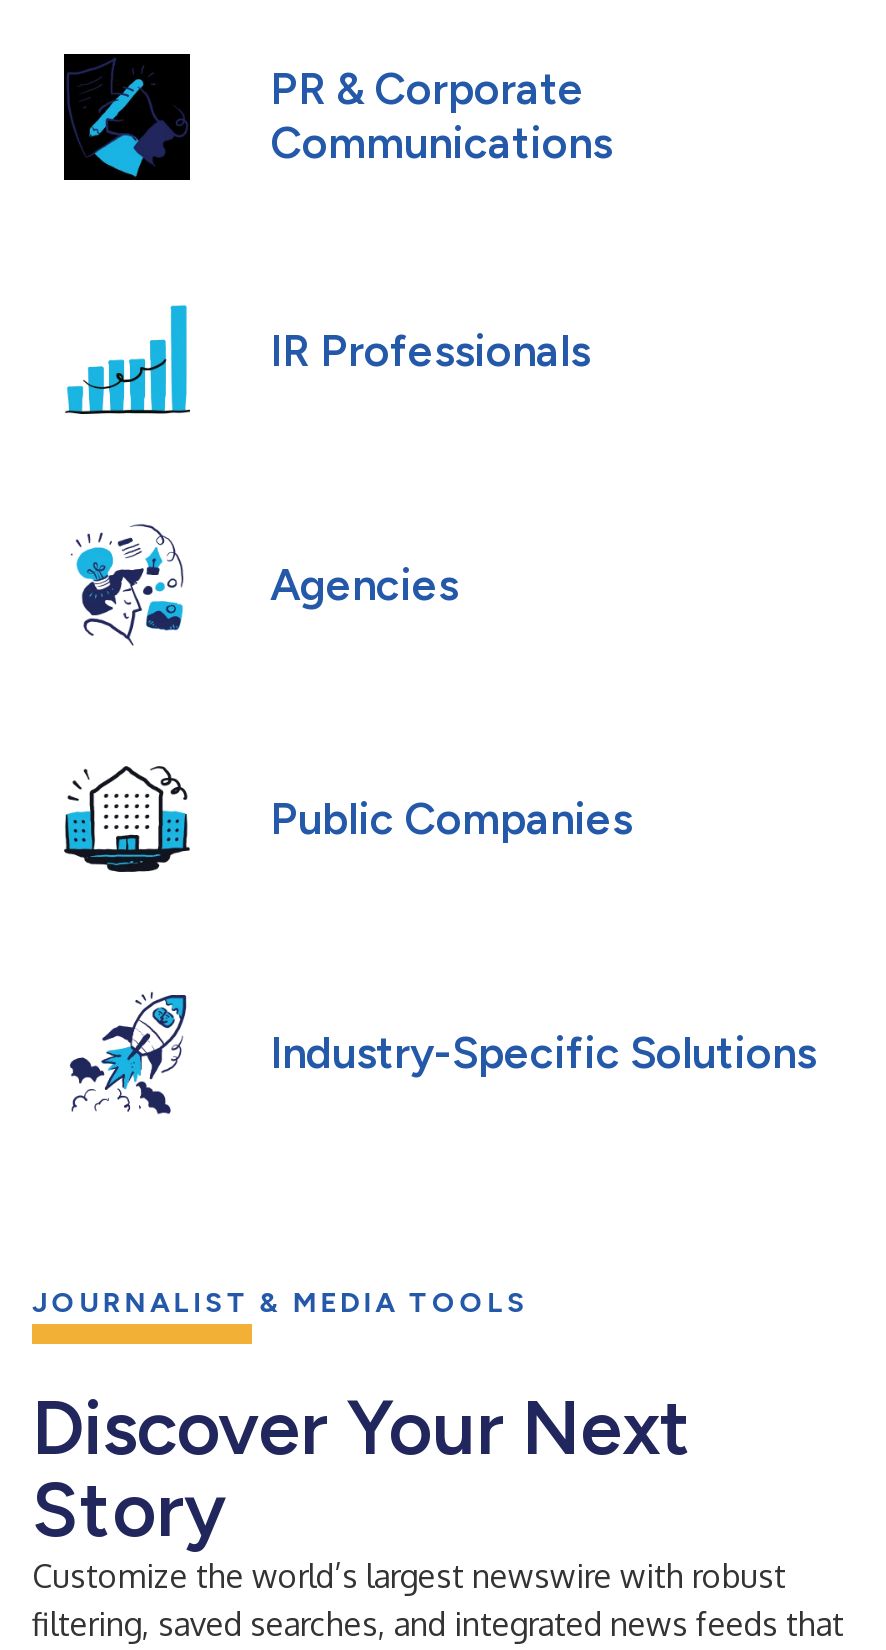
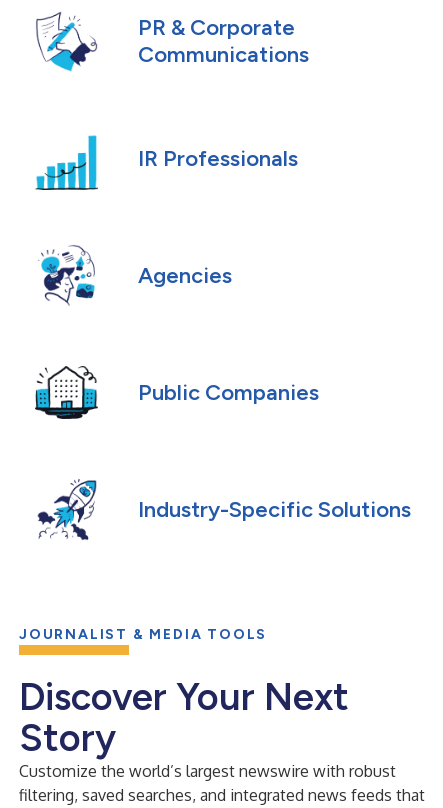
- [image]
+ [image]
